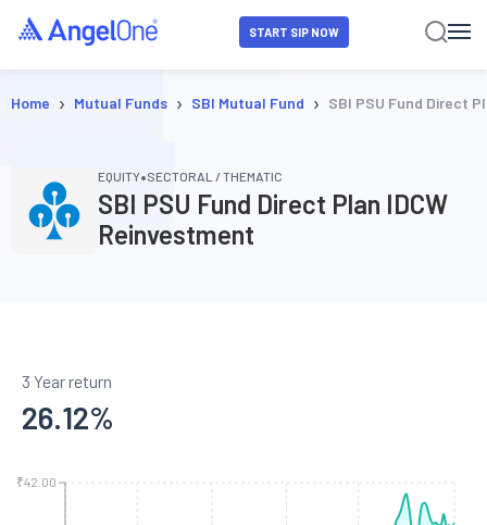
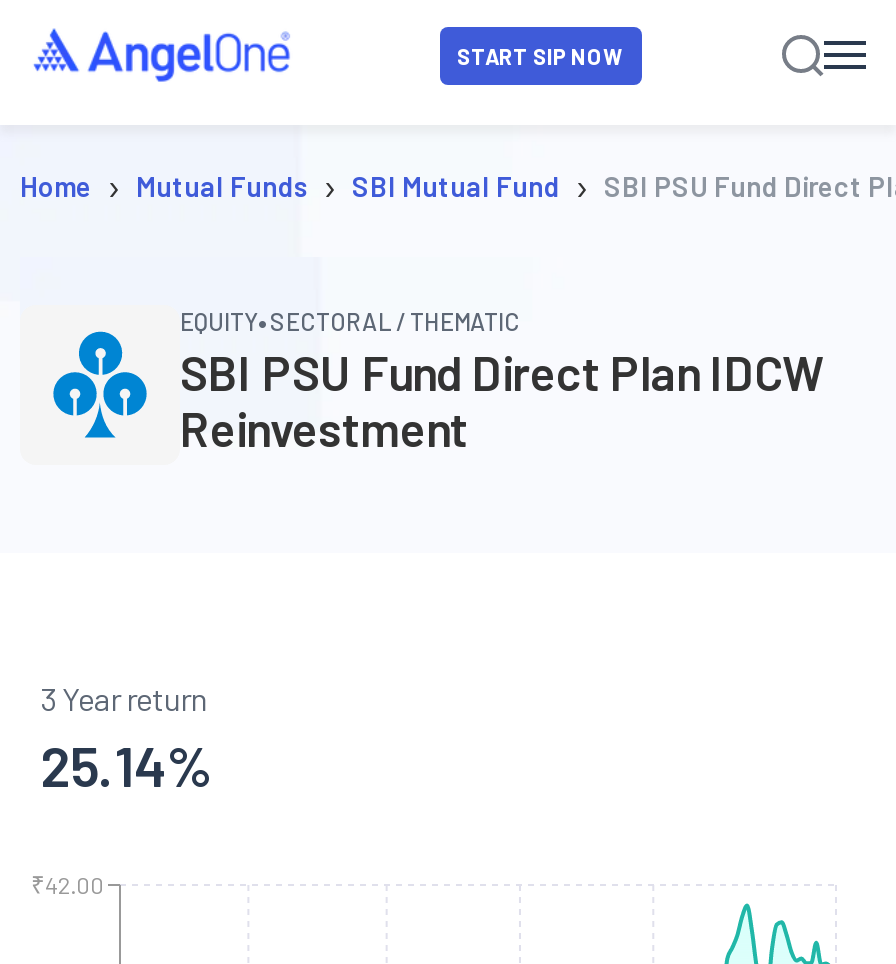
- 26.12%
+ 25.14%
